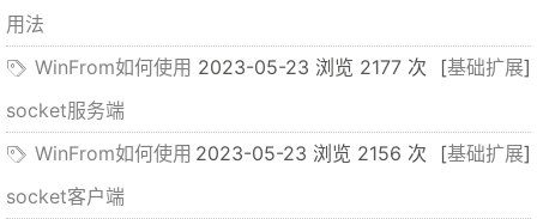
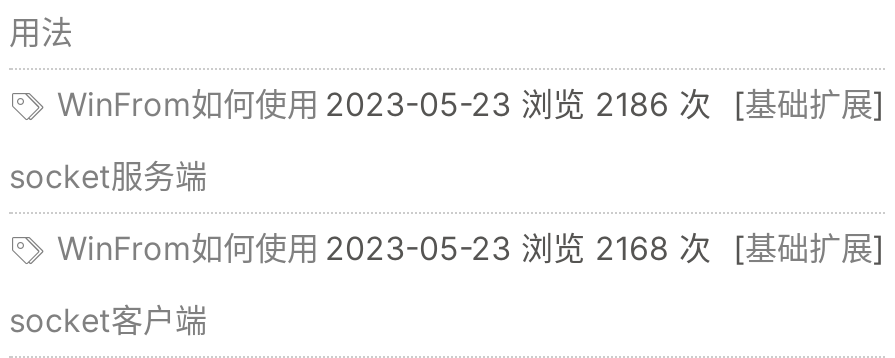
- 2023-05-23 浏览 2177 次 [基础扩展]
+ 2023-05-23 浏览 2186 次 [基础扩展]

- 2023-05-23 浏览 2156 次 [基础扩展]
+ 2023-05-23 浏览 2168 次 [基础扩展]
